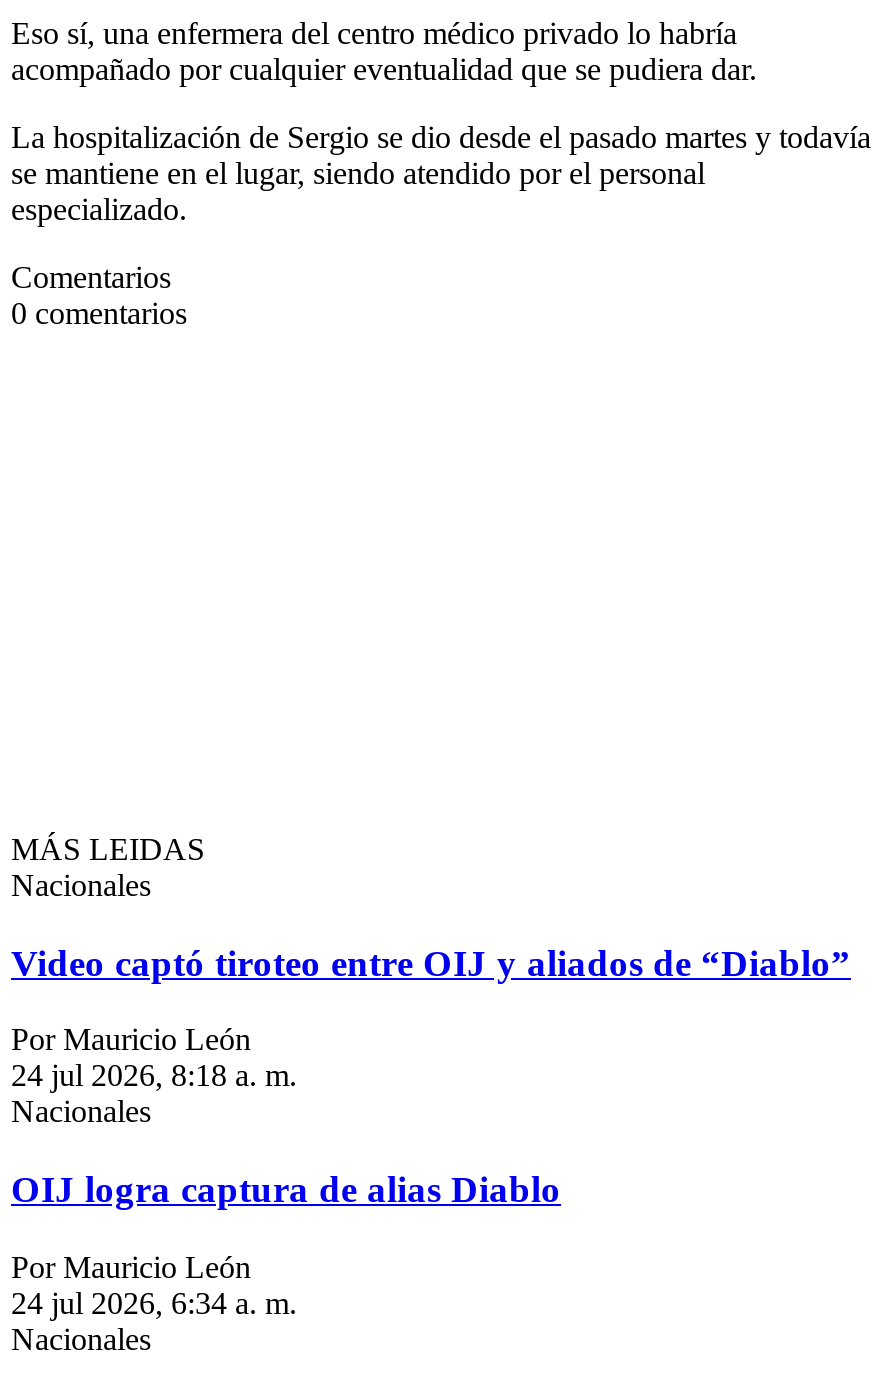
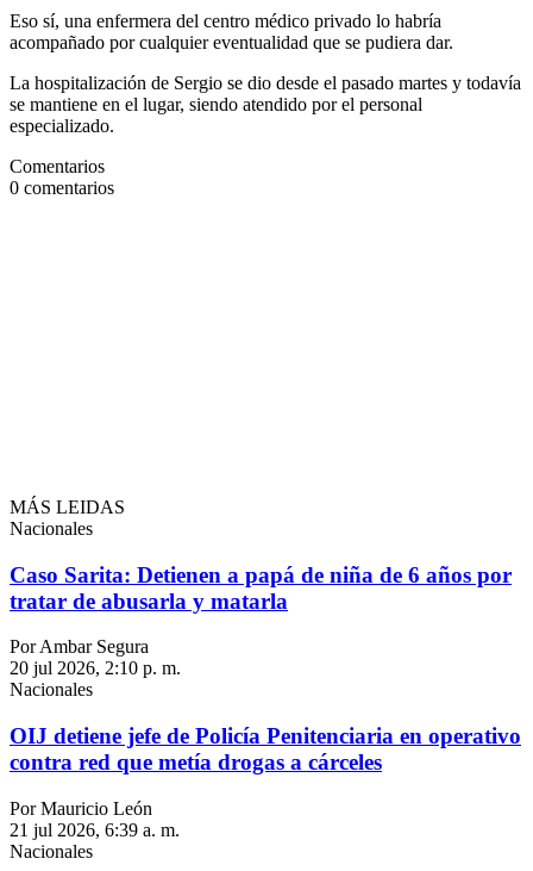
- Video captó tiroteo entre OIJ y aliados de “Diablo”
+ Caso Sarita: Detienen a papá de niña de 6 años por
+ tratar de abusarla y matarla

- Por Mauricio León
- 24 jul 2026, 8:18 a. m.
+ Por Ambar Segura
+ 20 jul 2026, 2:10 p. m.

- OIJ logra captura de alias Diablo
+ OIJ detiene jefe de Policía Penitenciaria en operativo
+ contra red que metía drogas a cárceles

- 24 jul 2026, 6:34 a. m.
+ 21 jul 2026, 6:39 a. m.
